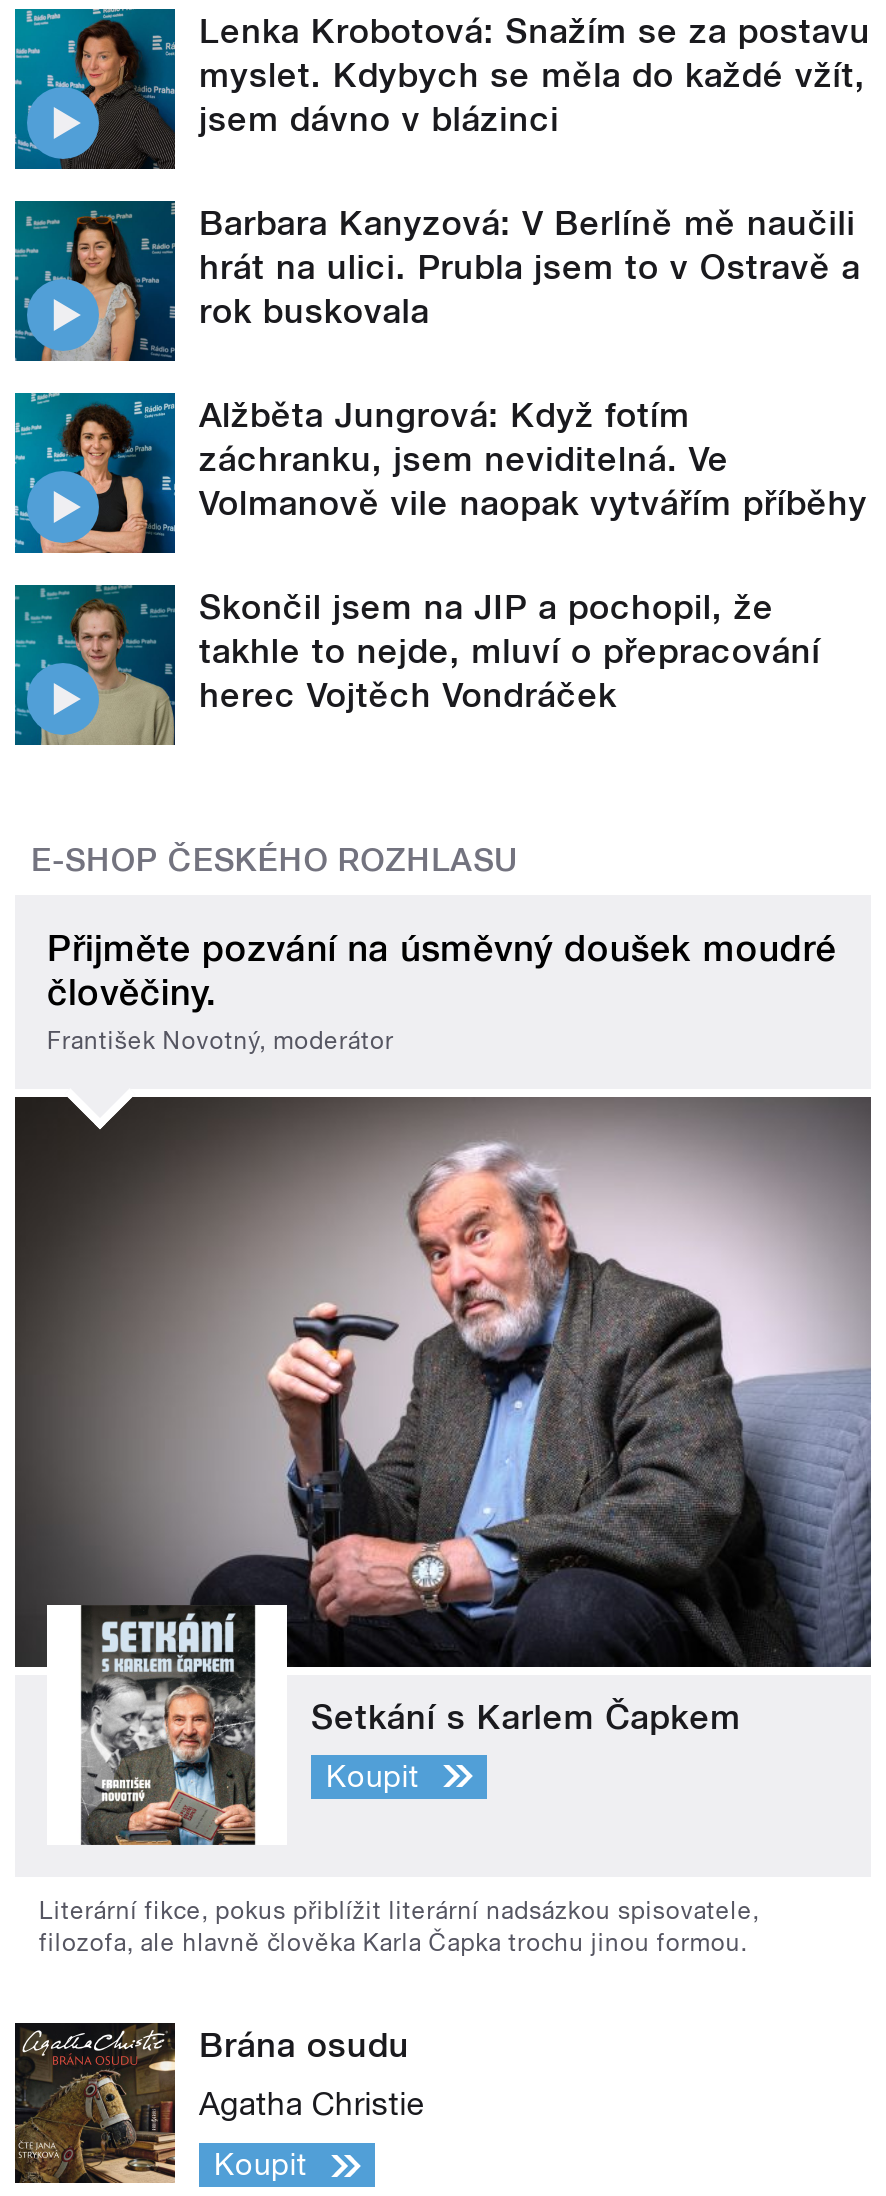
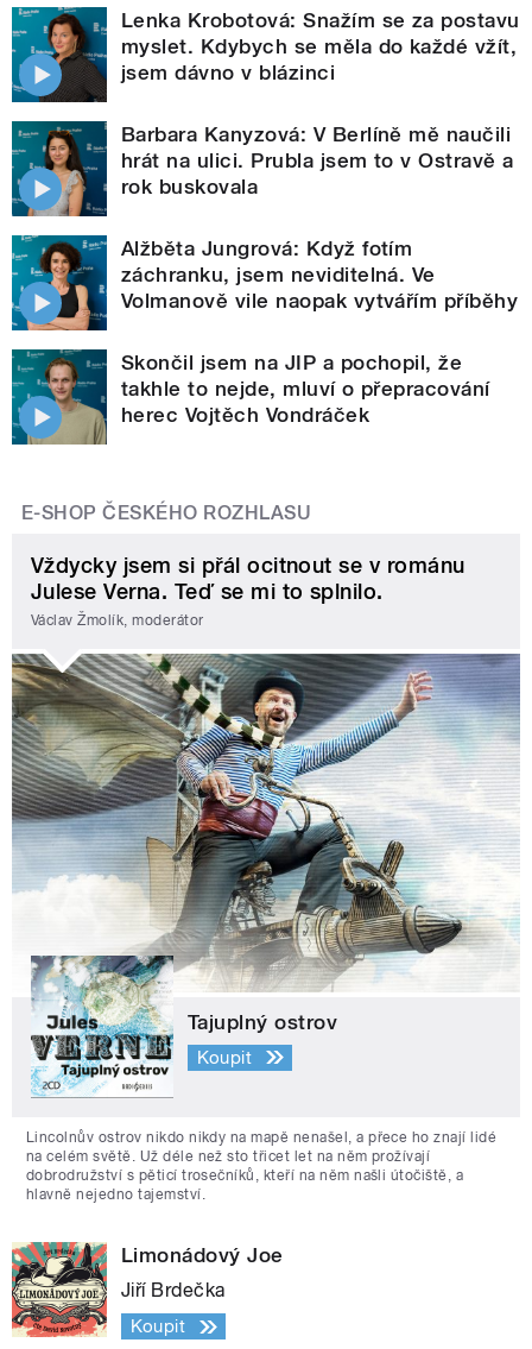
- Přijměte pozvání na úsměvný doušek moudré
- člověčiny.
- František Novotný, moderátor
+ Vždycky jsem si přál ocitnout se v románu
+ Julese Verna. Teď se mi to splnilo.
+ Václav Žmolík, moderátor

- [image]
- Setkání s Karlem Čapkem
+ [image]
+ Tajuplný ostrov

- Literární fikce, pokus přiblížit literární nadsázkou spisovatele,
- filozofa, ale hlavně člověka Karla Čapka trochu jinou formou.
+ Lincolnův ostrov nikdo nikdy na mapě nenašel, a přece ho znají lidé
+ na celém světě. Už déle než sto třicet let na něm prožívají
+ dobrodružství s pěticí trosečníků, kteří na něm našli útočiště, a
+ hlavně nejedno tajemství.

- [image]
- Brána osudu
+ [image]
+ Limonádový Joe

- Agatha Christie
+ Jiří Brdečka
